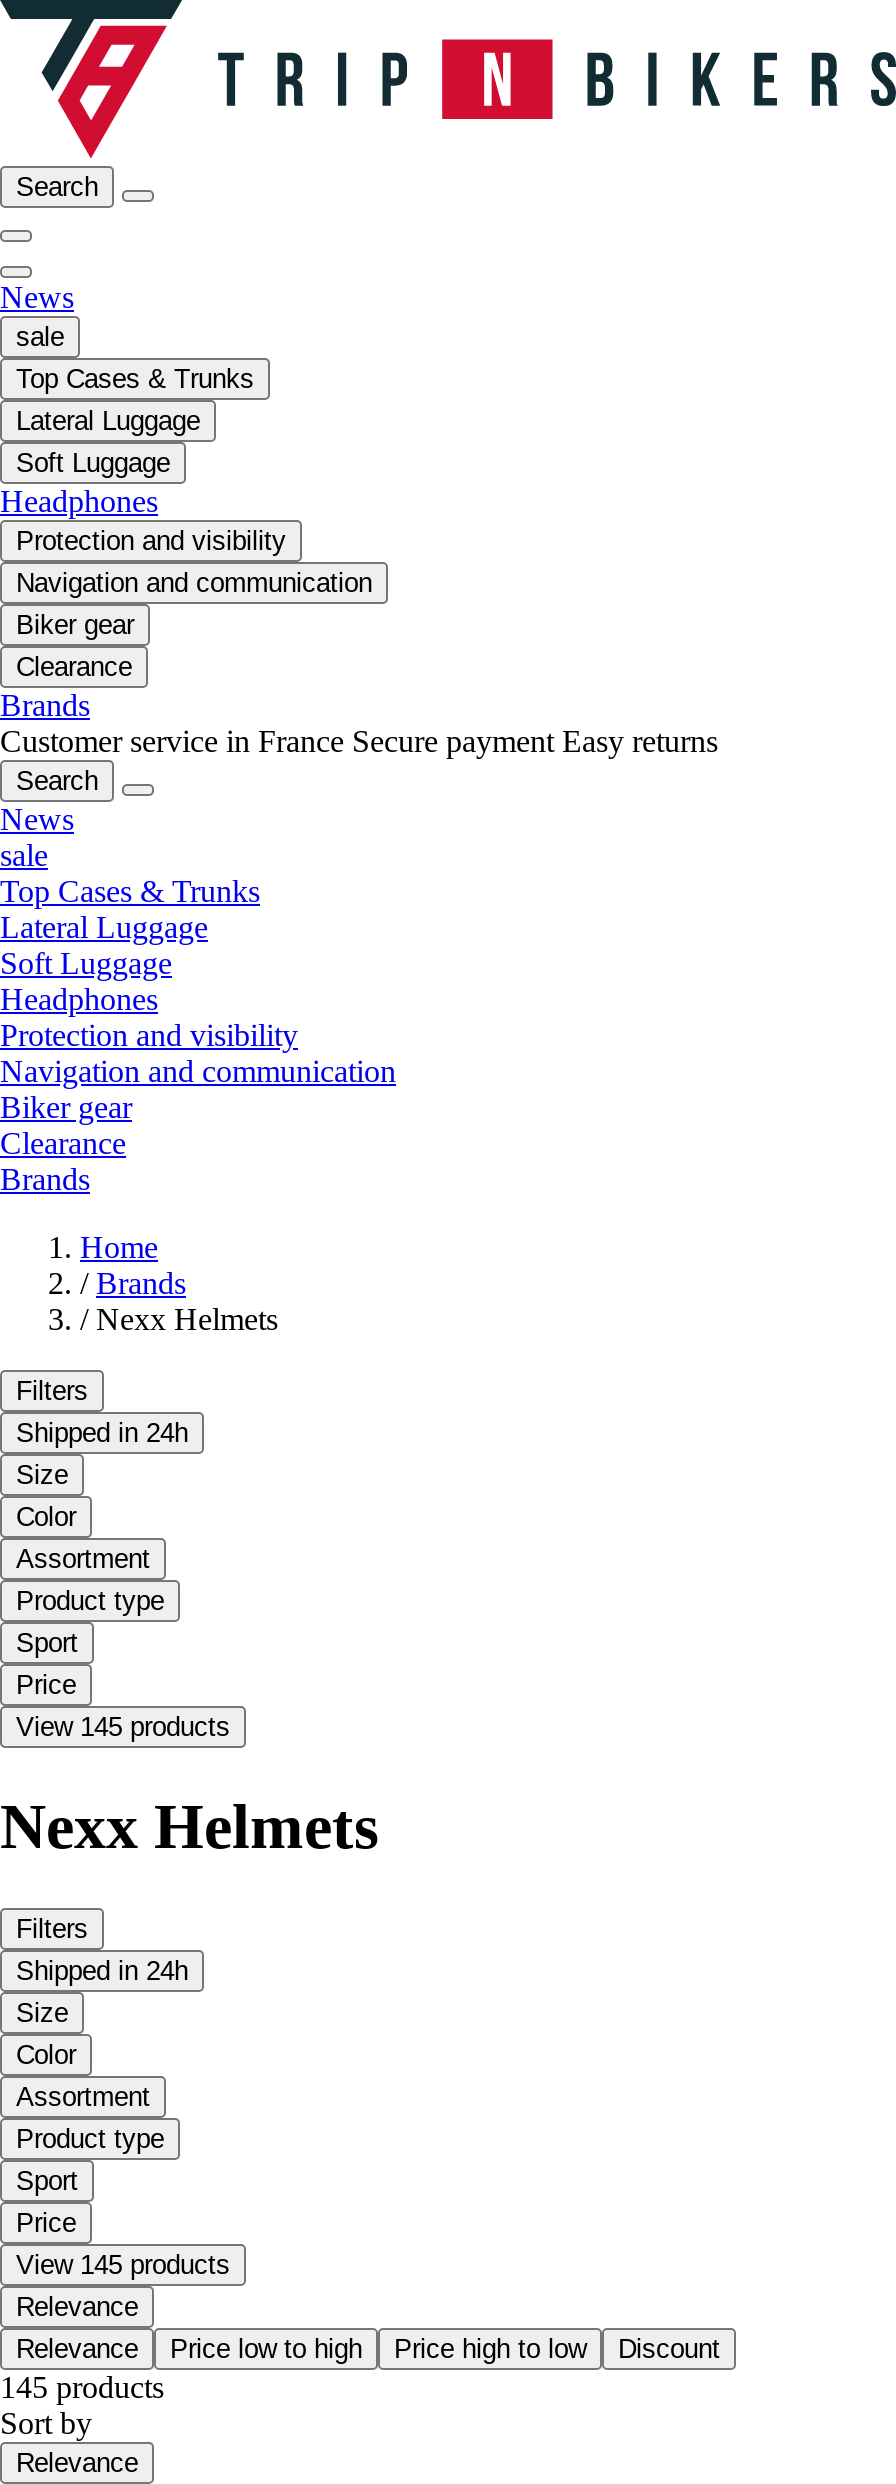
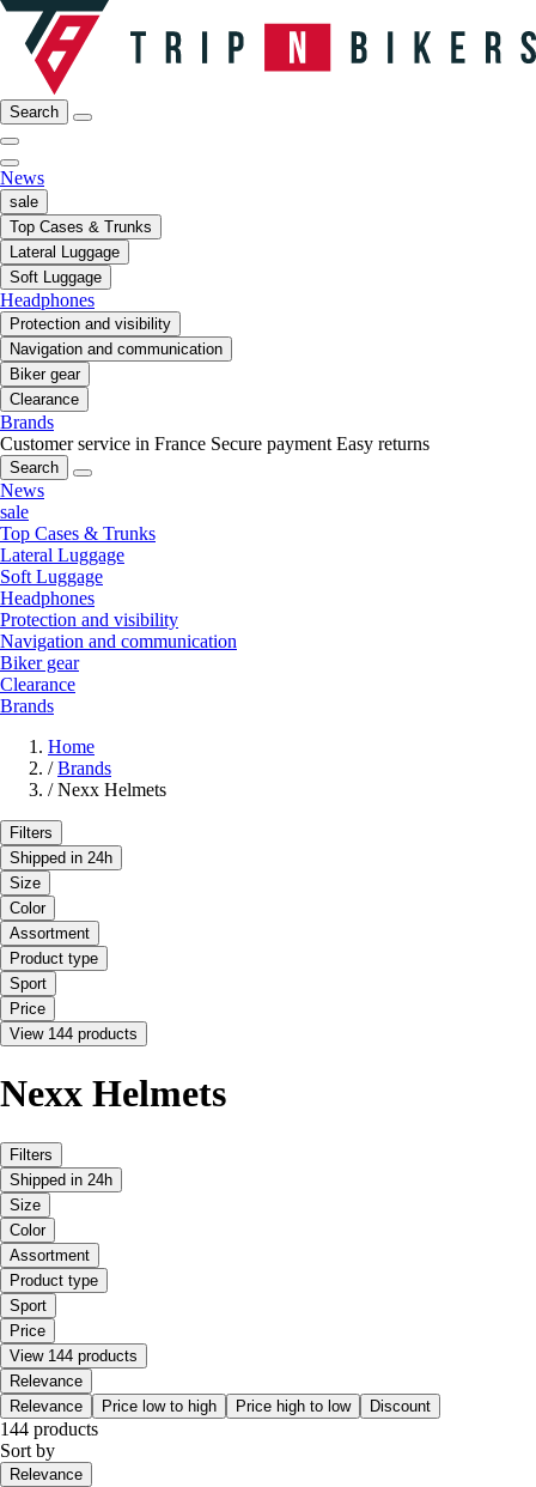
- View 145 products
+ View 144 products

- View 145 products
+ View 144 products

- 145 products
+ 144 products
